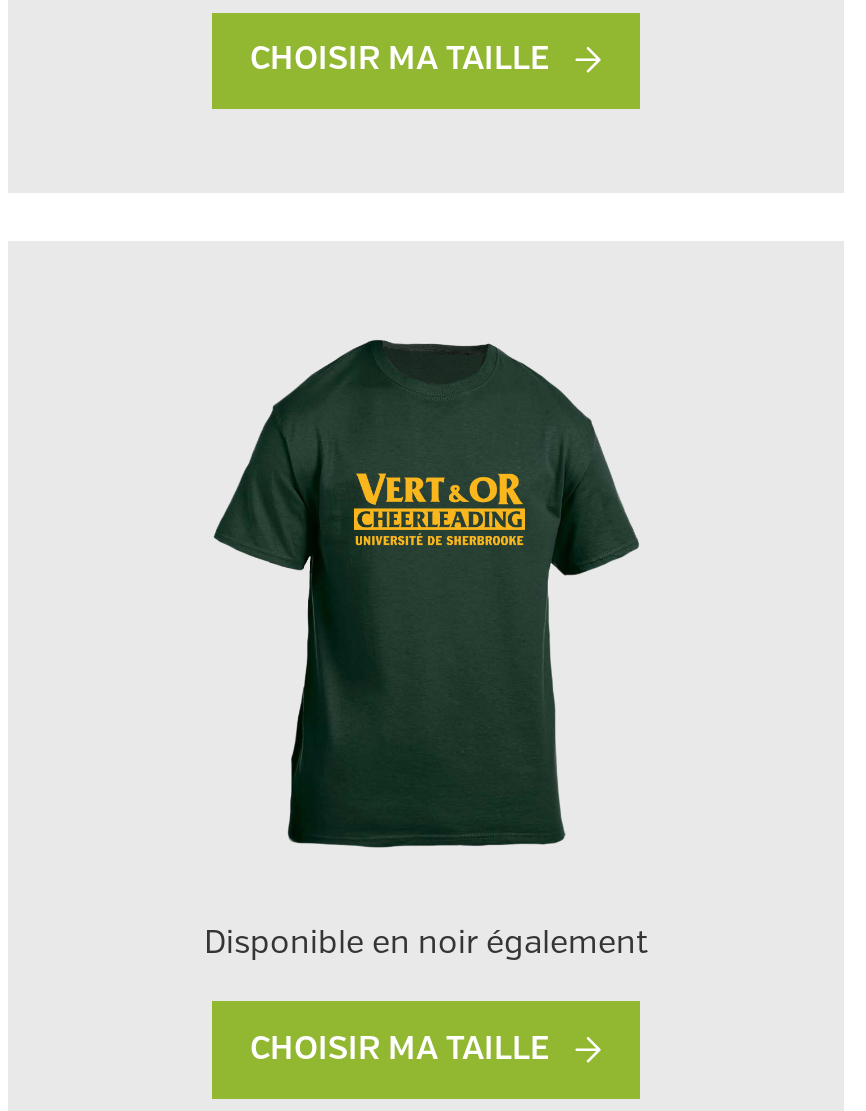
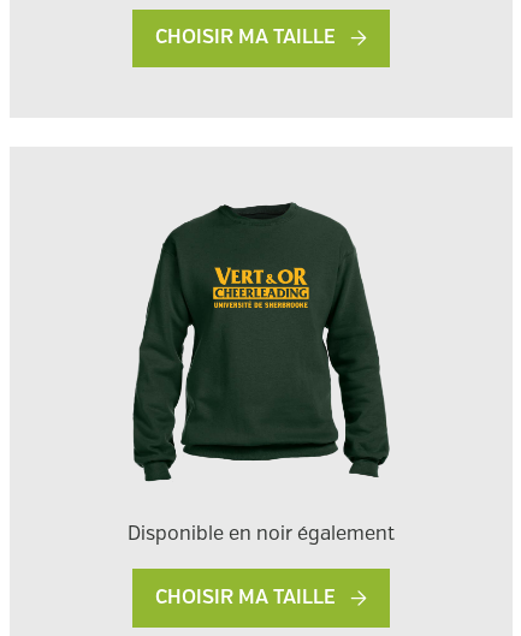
- [image]
+ [image]
